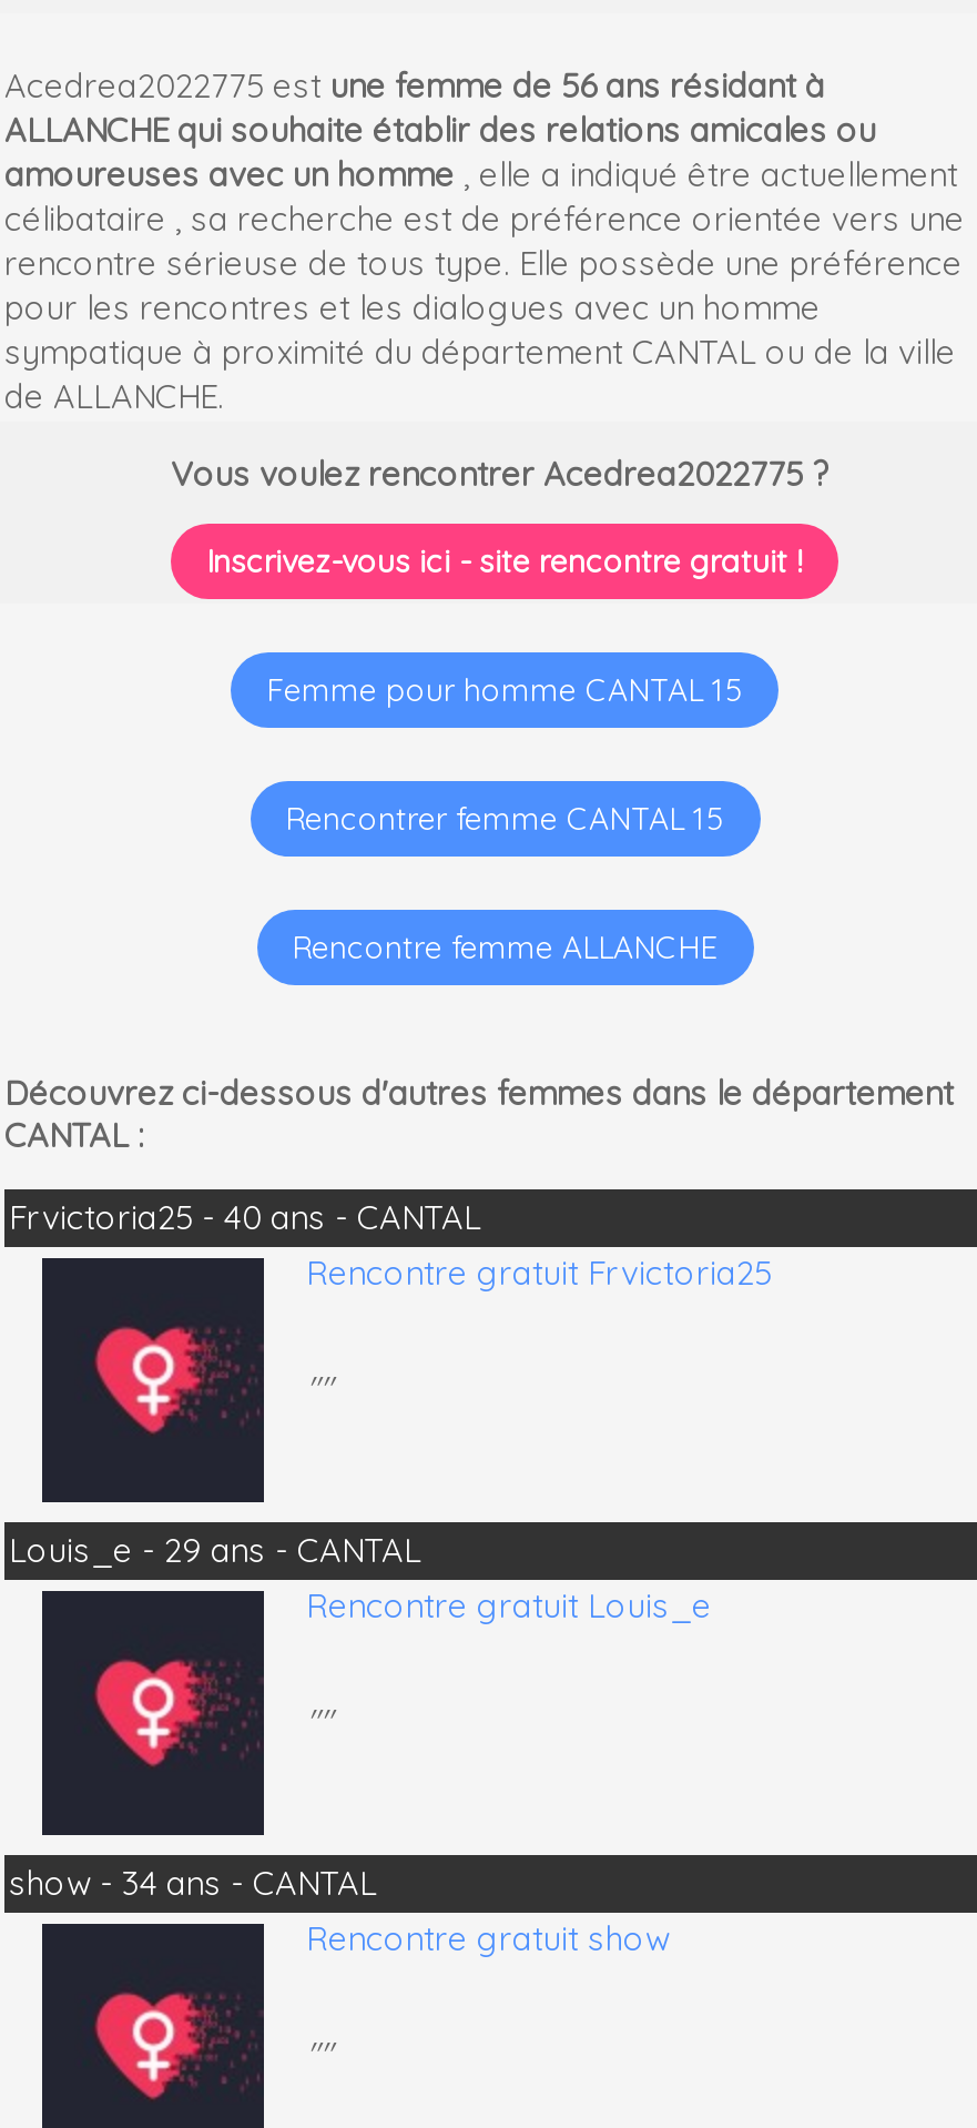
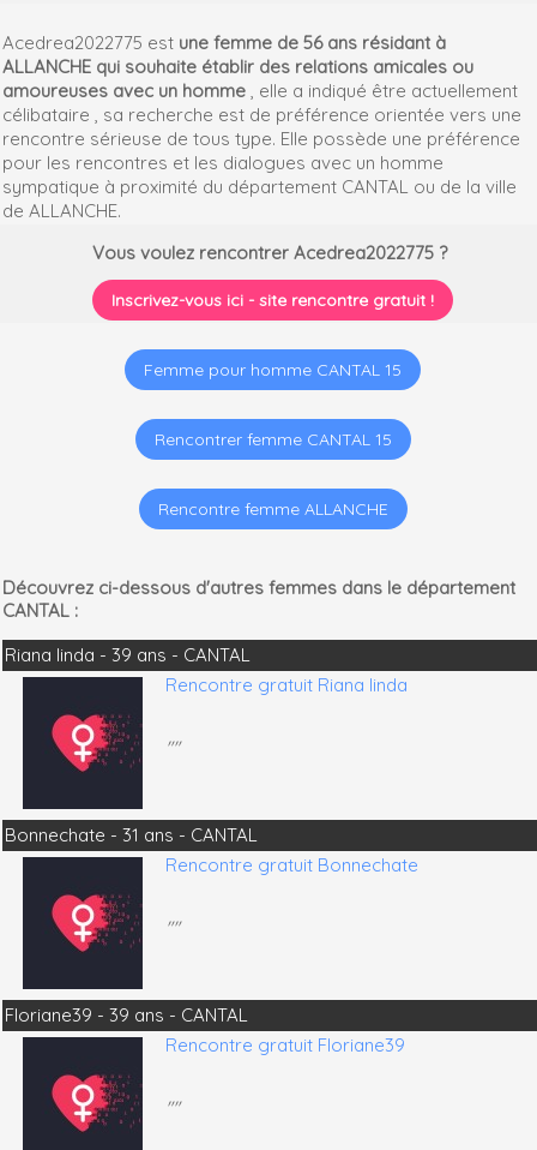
- Frvictoria25 - 40 ans - CANTAL
- Rencontre gratuit Frvictoria25
+ Riana linda - 39 ans - CANTAL
+ Rencontre gratuit Riana linda

- Louis_e - 29 ans - CANTAL
+ Bonnechate - 31 ans - CANTAL

- Rencontre gratuit Louis_e
+ Rencontre gratuit Bonnechate

- show - 34 ans - CANTAL
+ Floriane39 - 39 ans - CANTAL

- Rencontre gratuit show
+ Rencontre gratuit Floriane39
